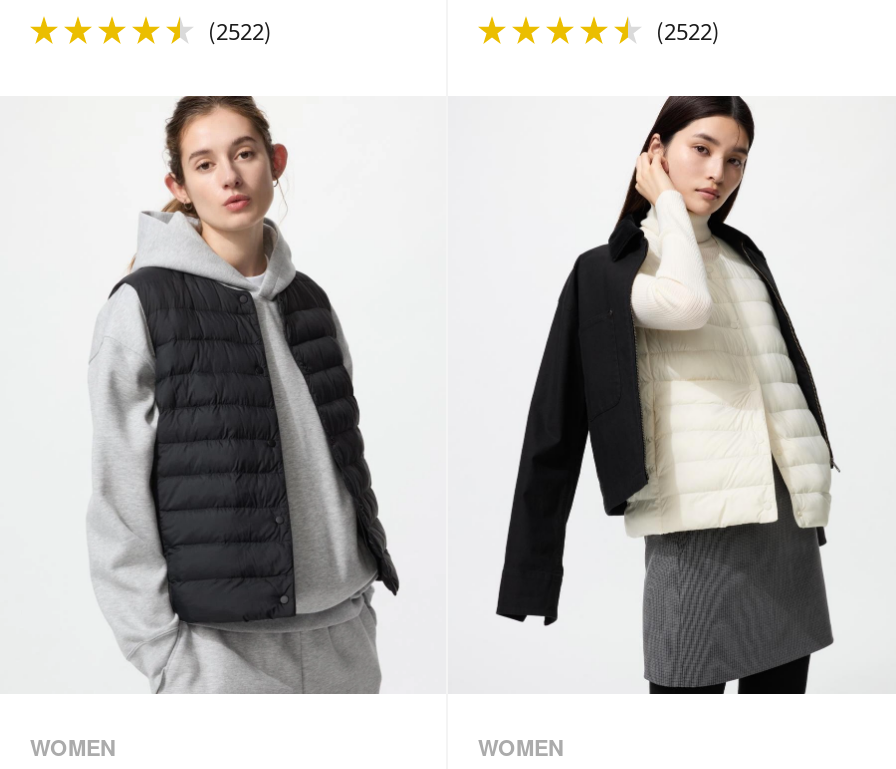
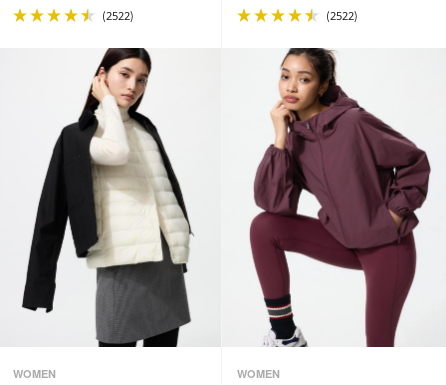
- [image]
+ [image]

- [image]
+ [image]
